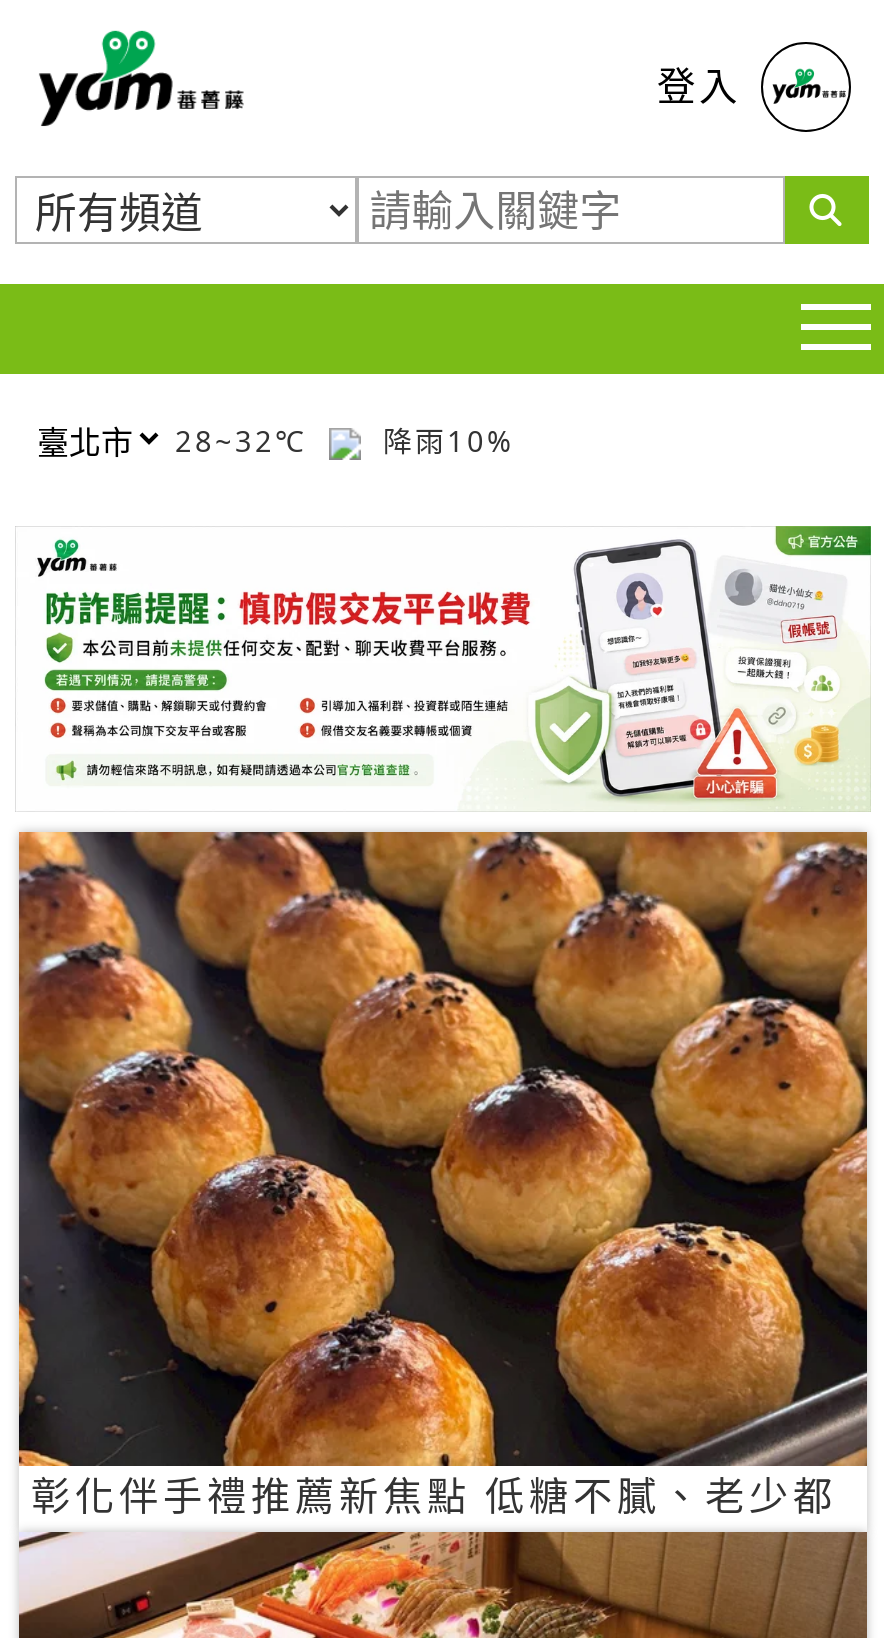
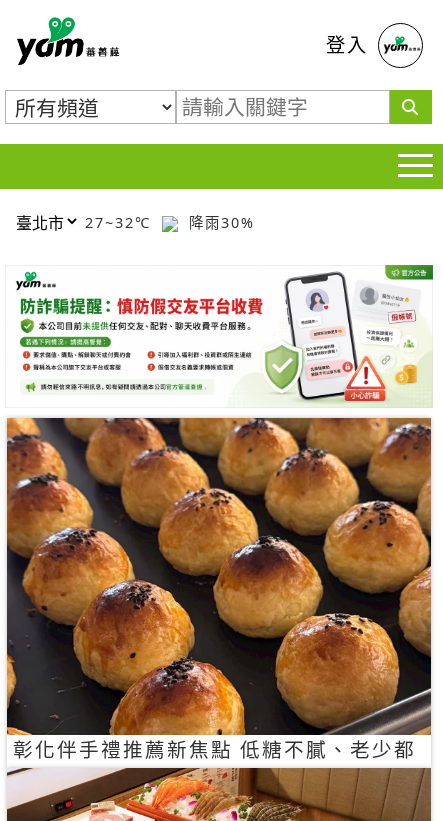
- 28~32℃
+ 27~32℃

- 降雨10%
+ 降雨30%
